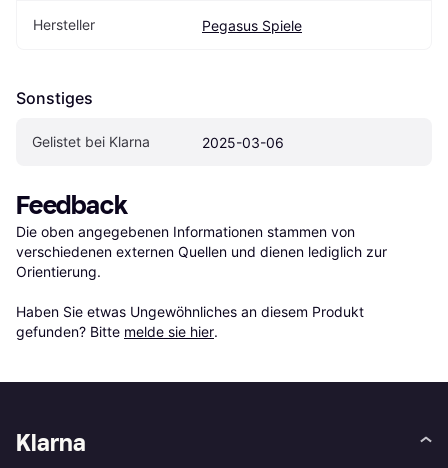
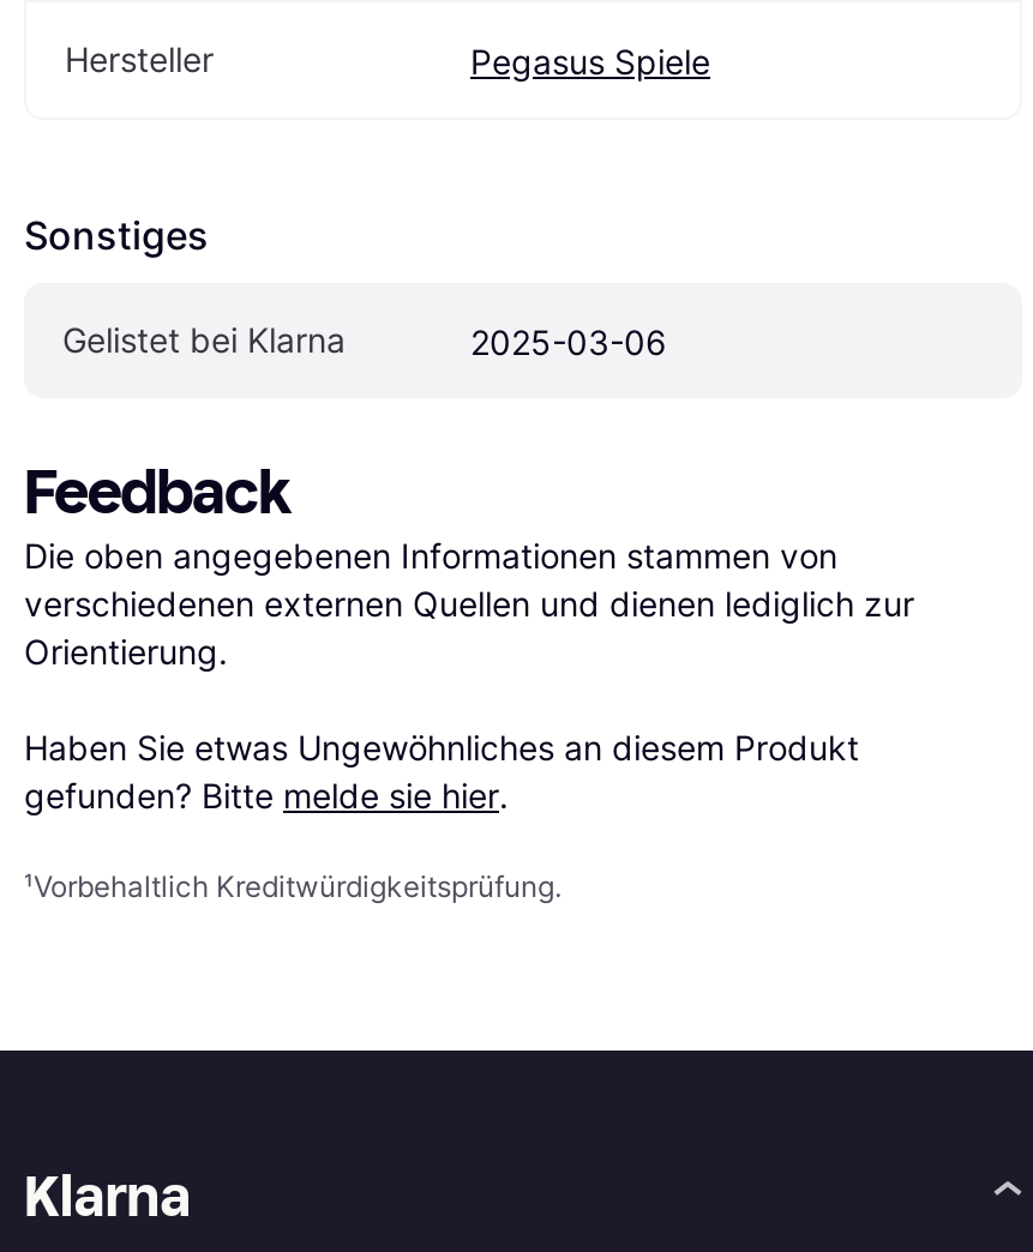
+ ¹Vorbehaltlich Kreditwürdigkeitsprüfung.
